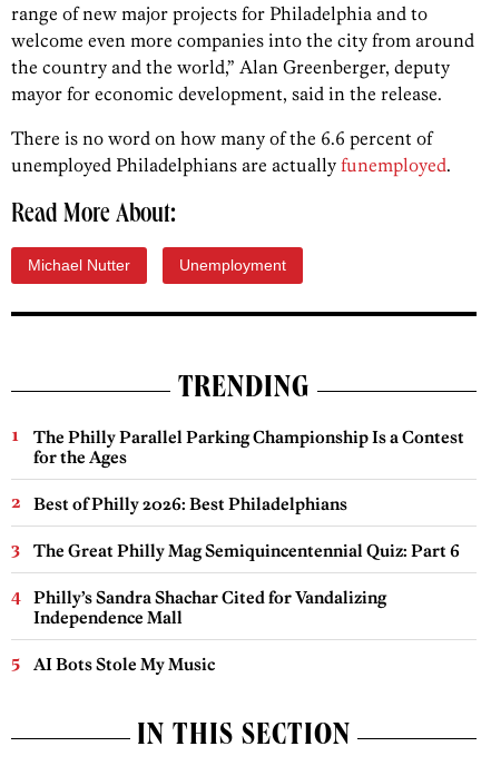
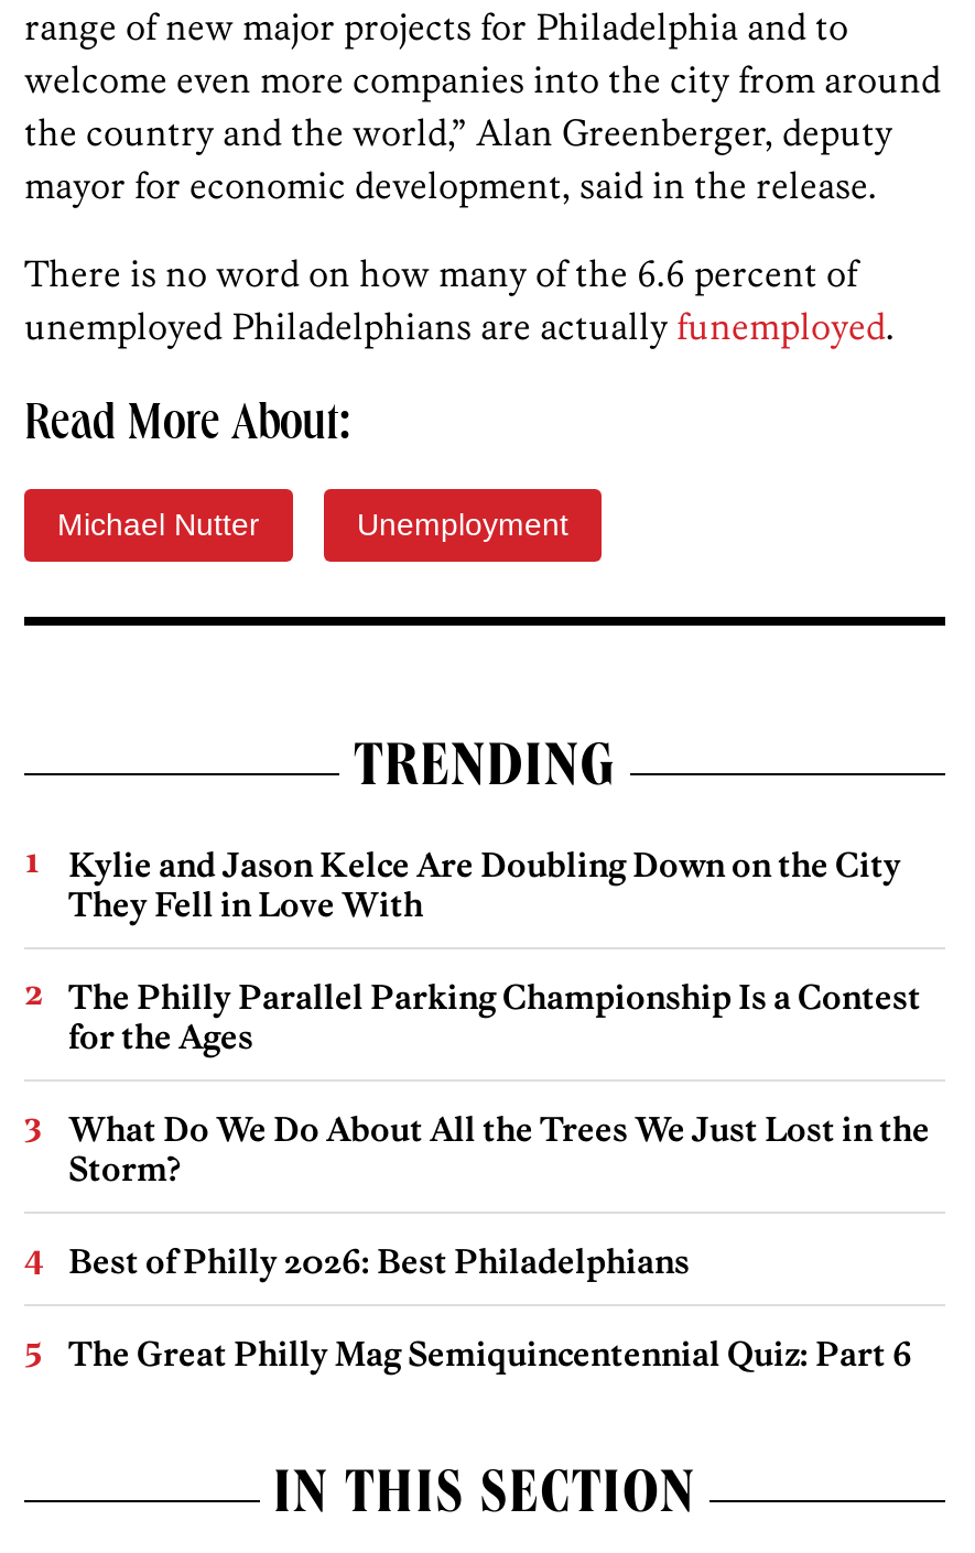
+ Kylie and Jason Kelce Are Doubling Down on the City
+ They Fell in Love With

moved down: The Philly Parallel Parking Championship Is a Contest | for the Ages

+ What Do We Do About All the Trees We Just Lost in the
+ Storm?

moved down: Best of Philly 2026: Best Philadelphians | The Great Philly Mag Semiquincentennial Quiz: Part 6

- Philly’s Sandra Shachar Cited for Vandalizing
- Independence Mall
- AI Bots Stole My Music
